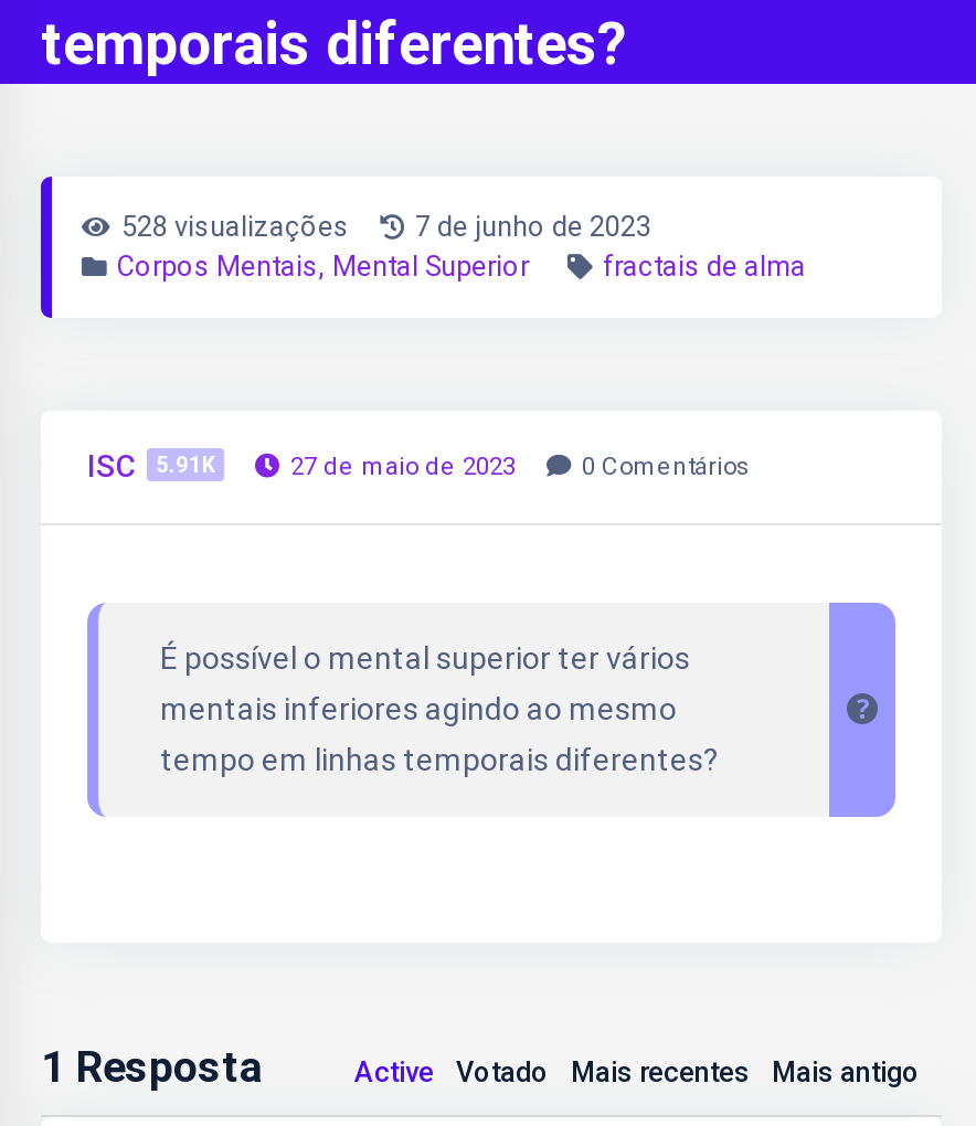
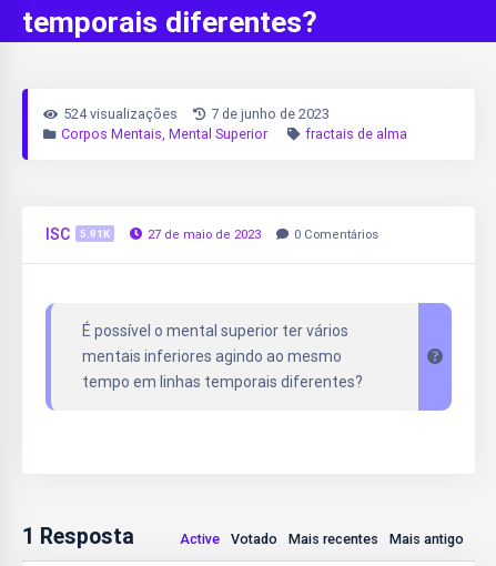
- 528 visualizações
+ 524 visualizações
